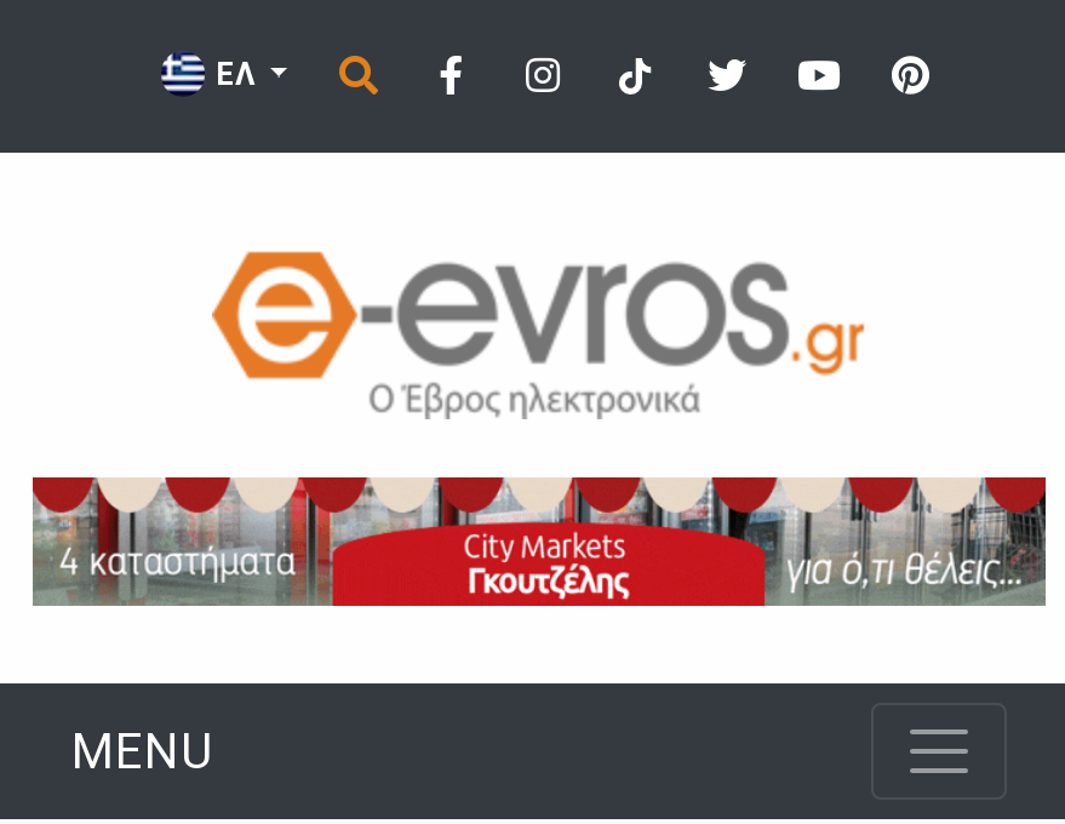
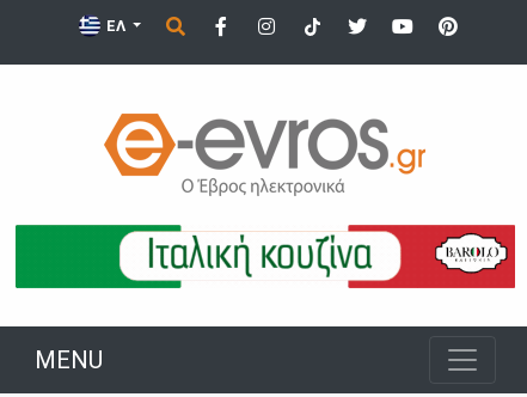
- [image]
+ [image]
